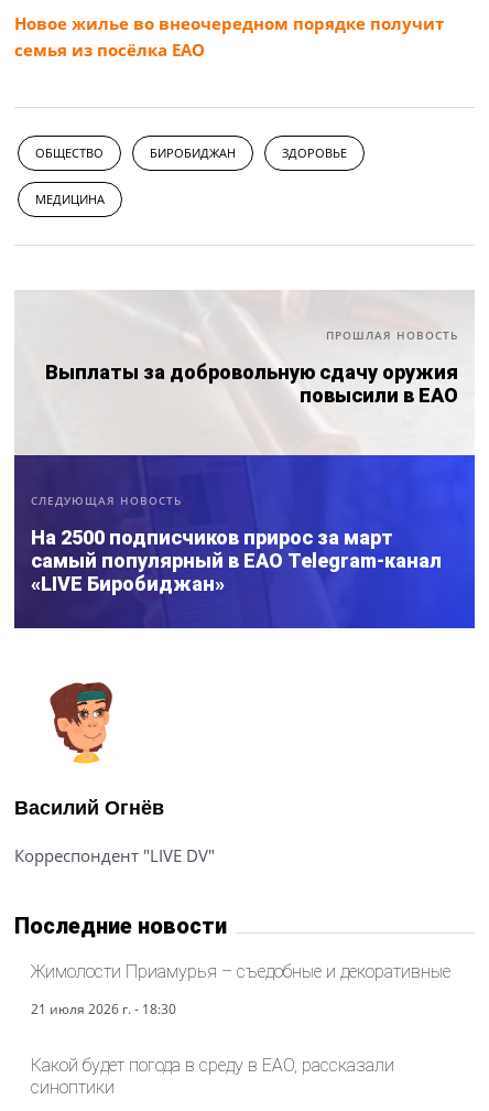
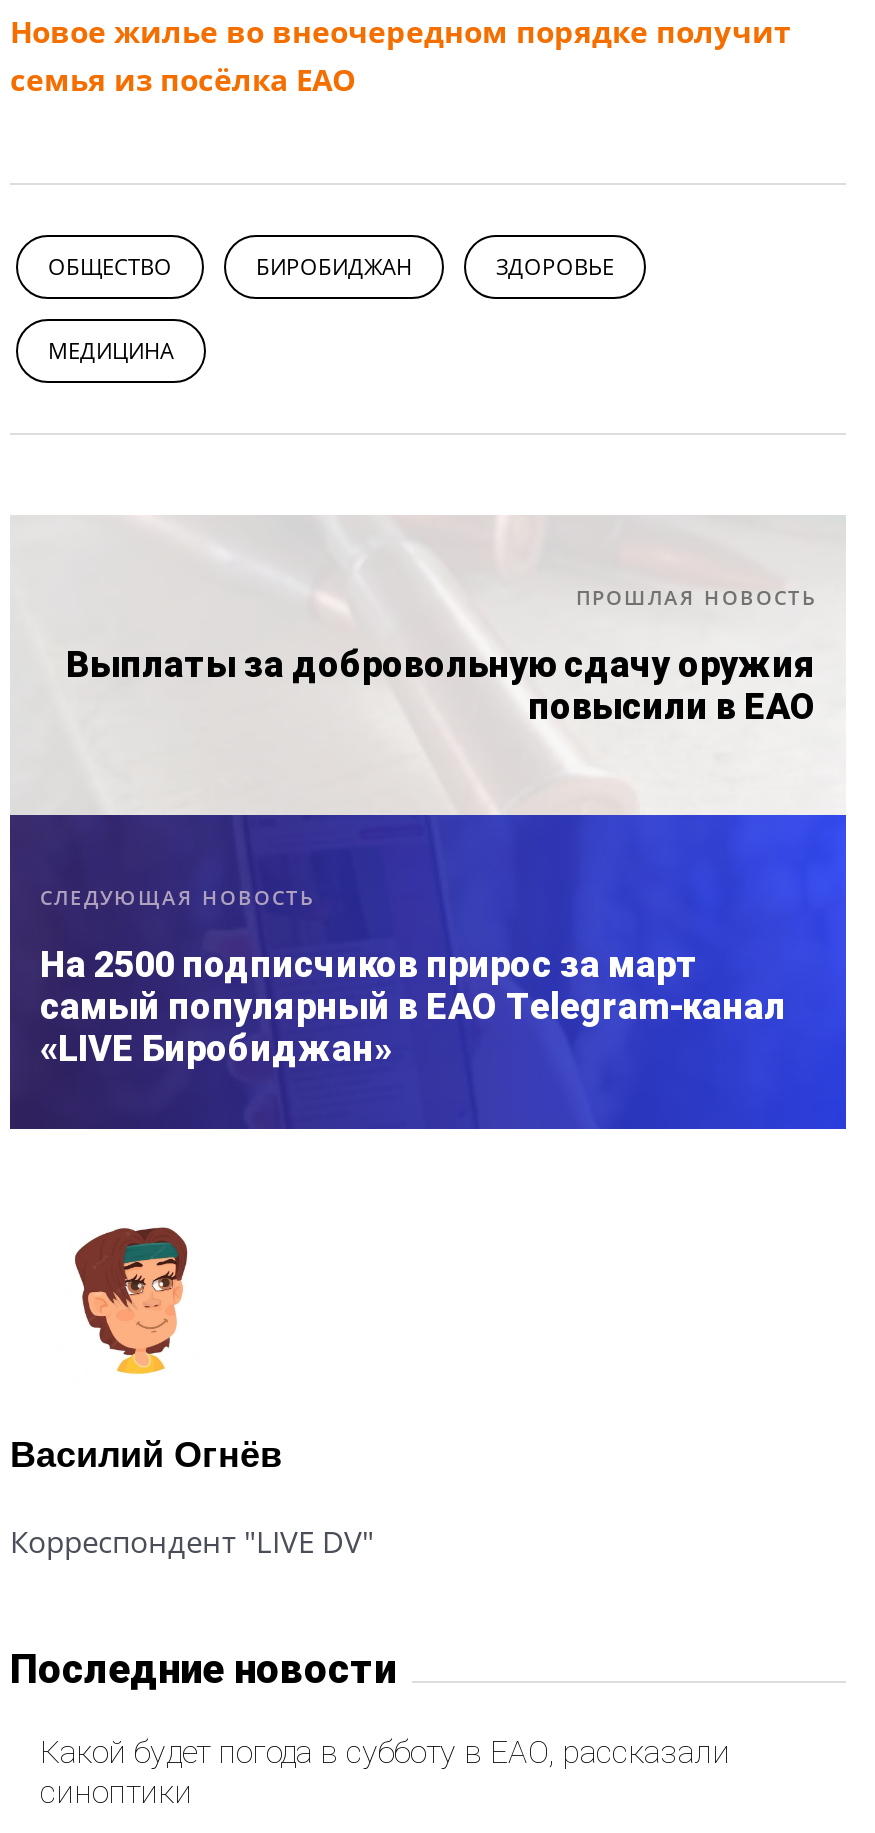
- Жимолости Приамурья – съедобные и декоративные
- 21 июля 2026 г. - 18:30
- Какой будет погода в среду в ЕАО, рассказали
+ Какой будет погода в субботу в ЕАО, рассказали
